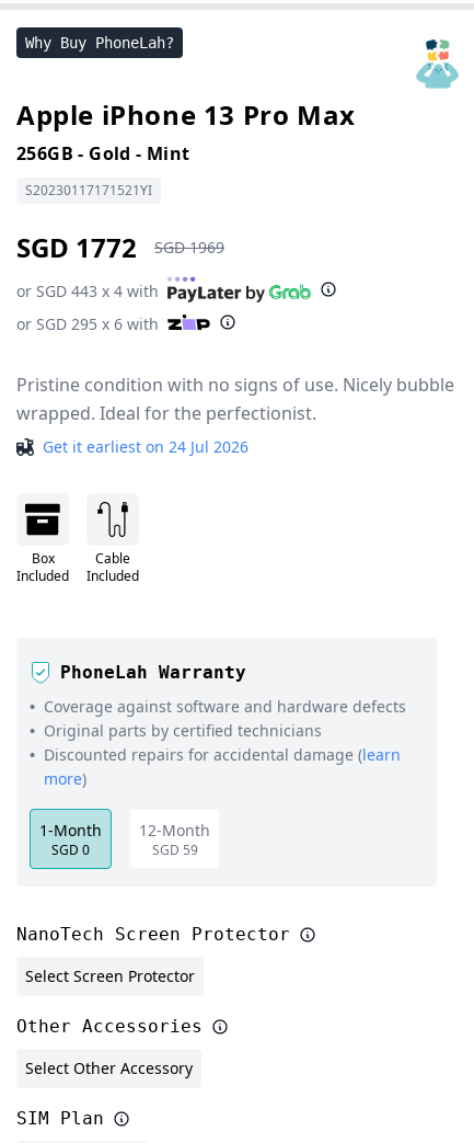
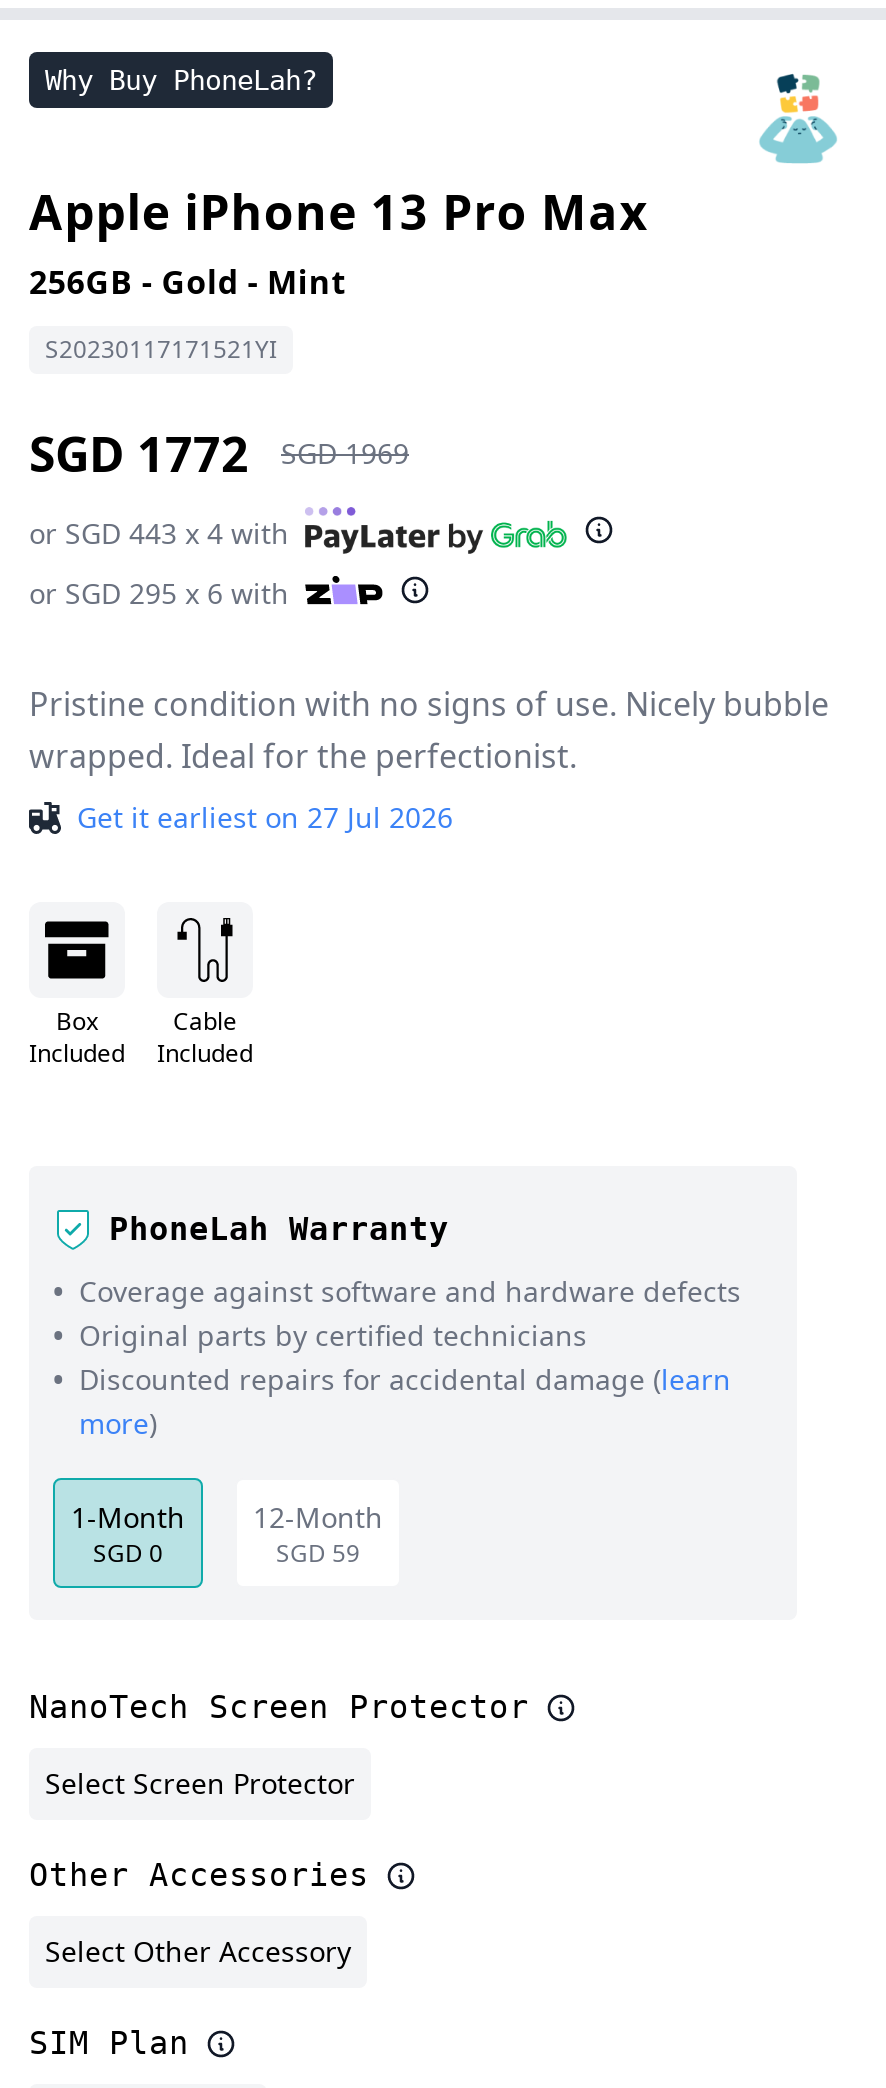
- Get it earliest on 24 Jul 2026
+ Get it earliest on 27 Jul 2026
